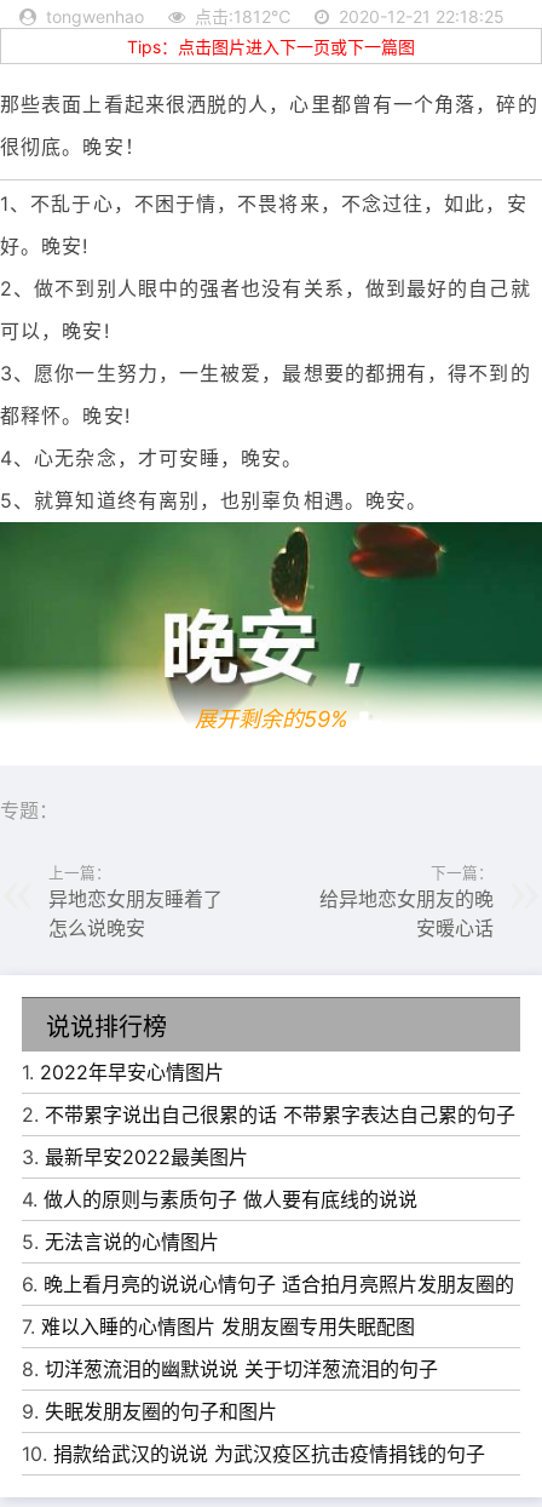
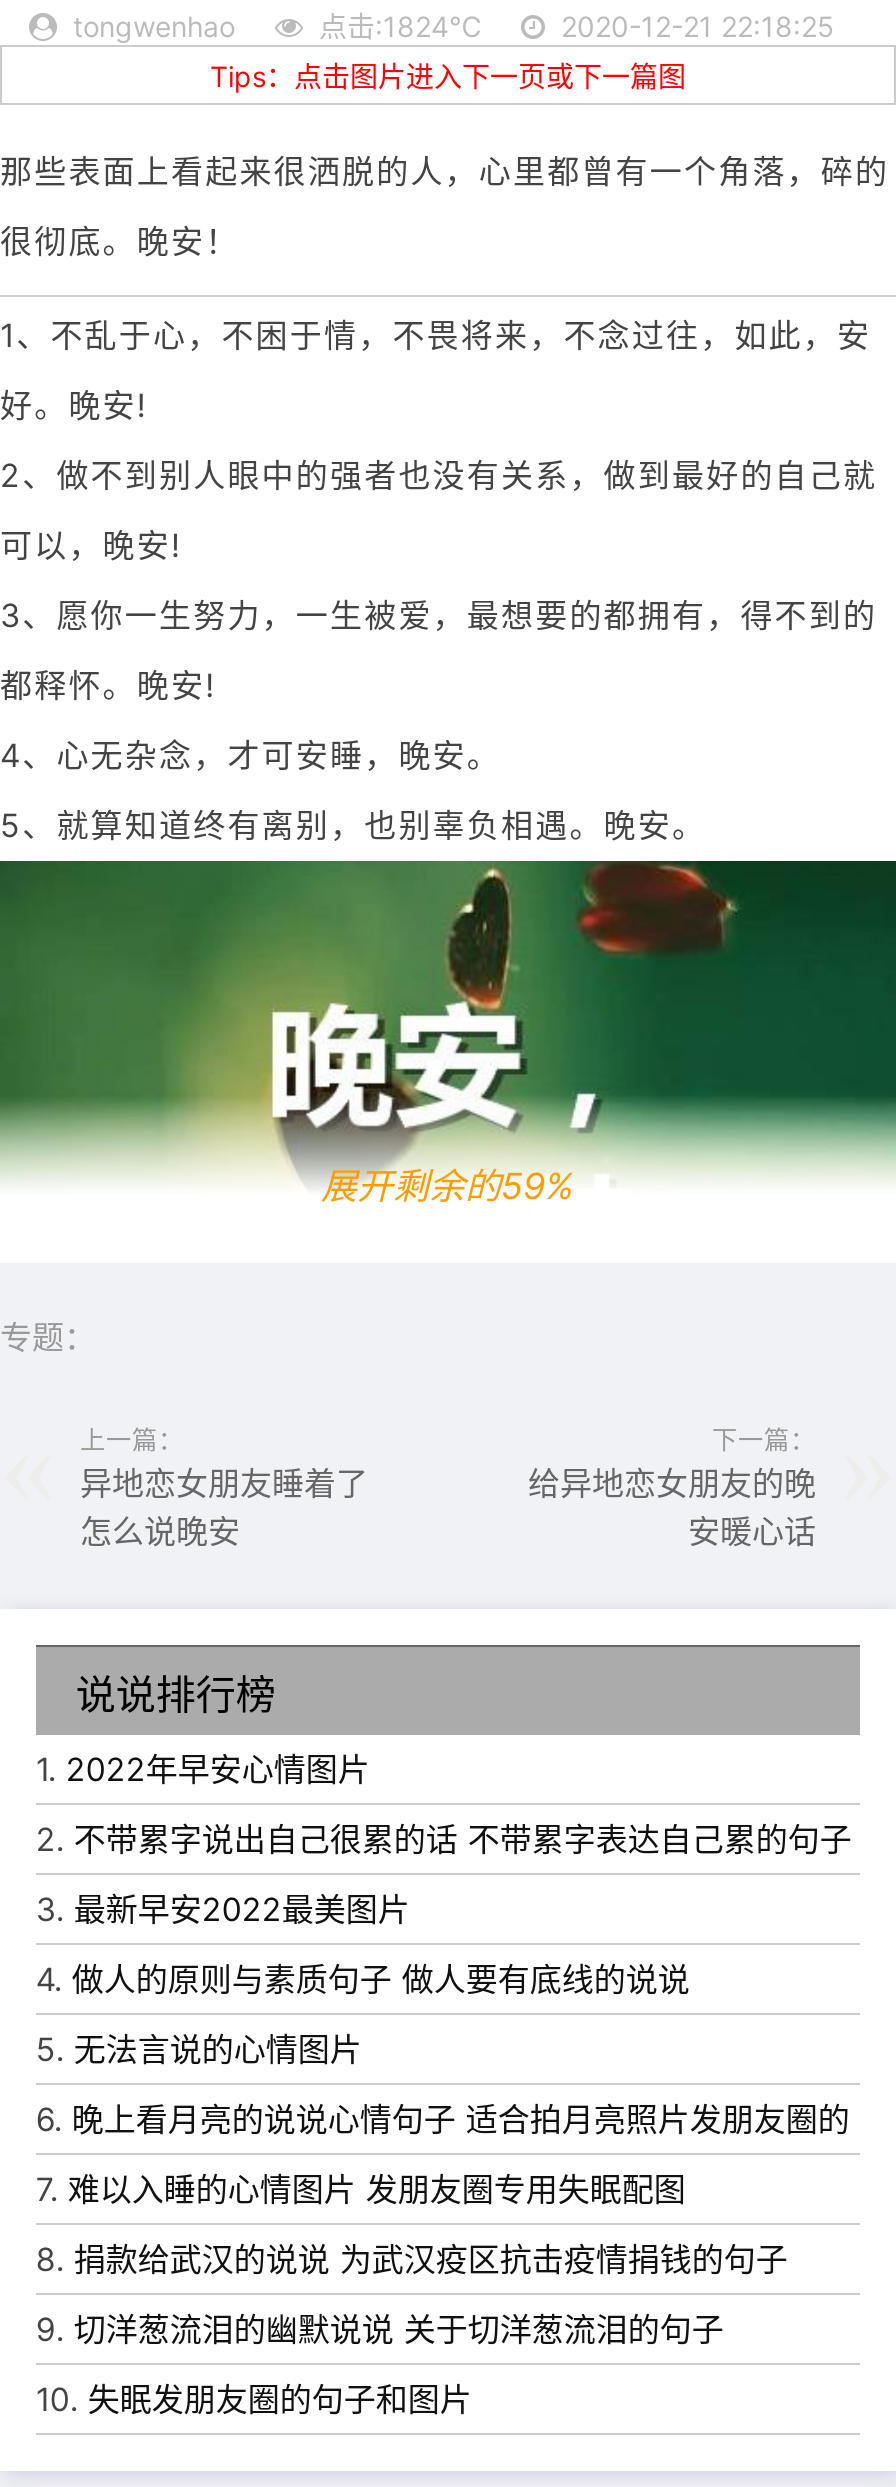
- 点击:1812℃
+ 点击:1824℃

- 8.切洋葱流泪的幽默说说 关于切洋葱流泪的句子
+ 8.捐款给武汉的说说 为武汉疫区抗击疫情捐钱的句子

- 9.失眠发朋友圈的句子和图片
+ 9.切洋葱流泪的幽默说说 关于切洋葱流泪的句子

- 10.捐款给武汉的说说 为武汉疫区抗击疫情捐钱的句子
+ 10.失眠发朋友圈的句子和图片
